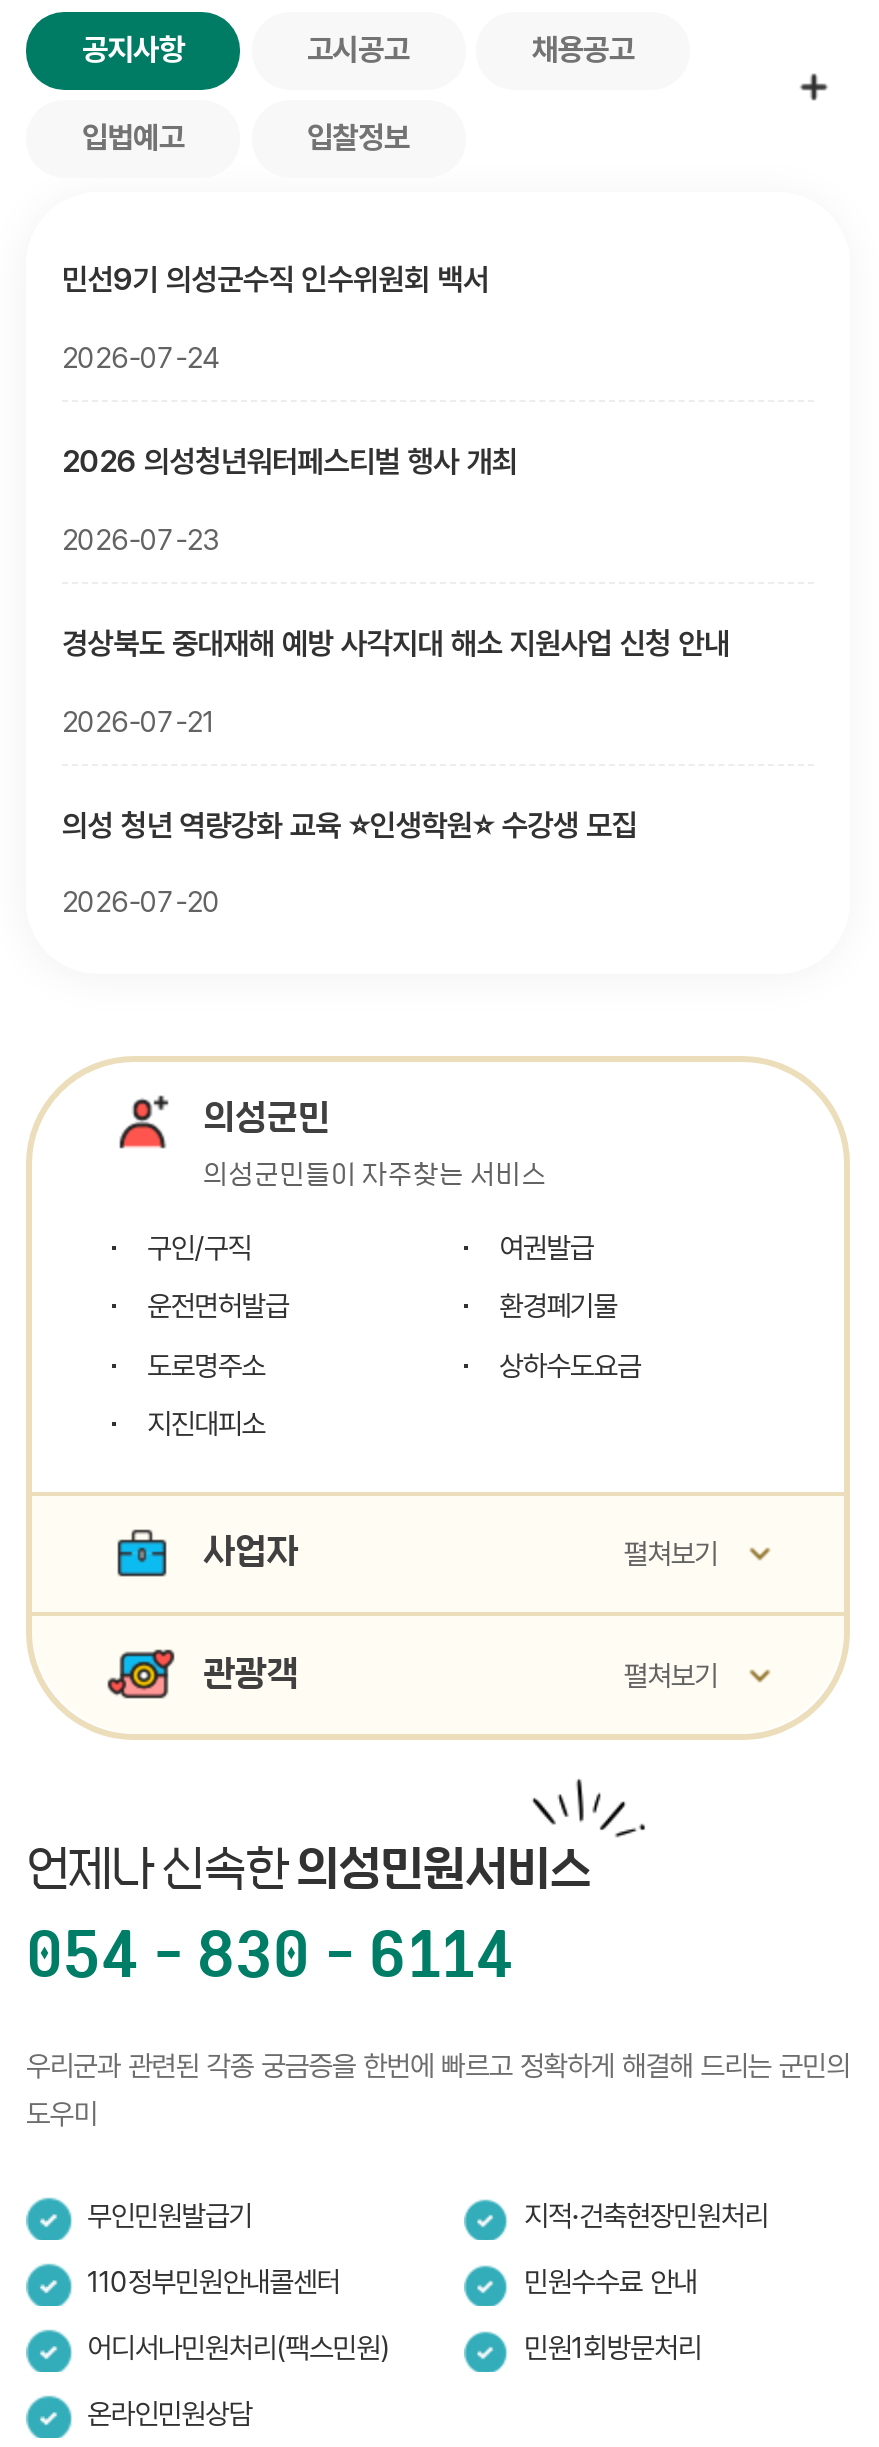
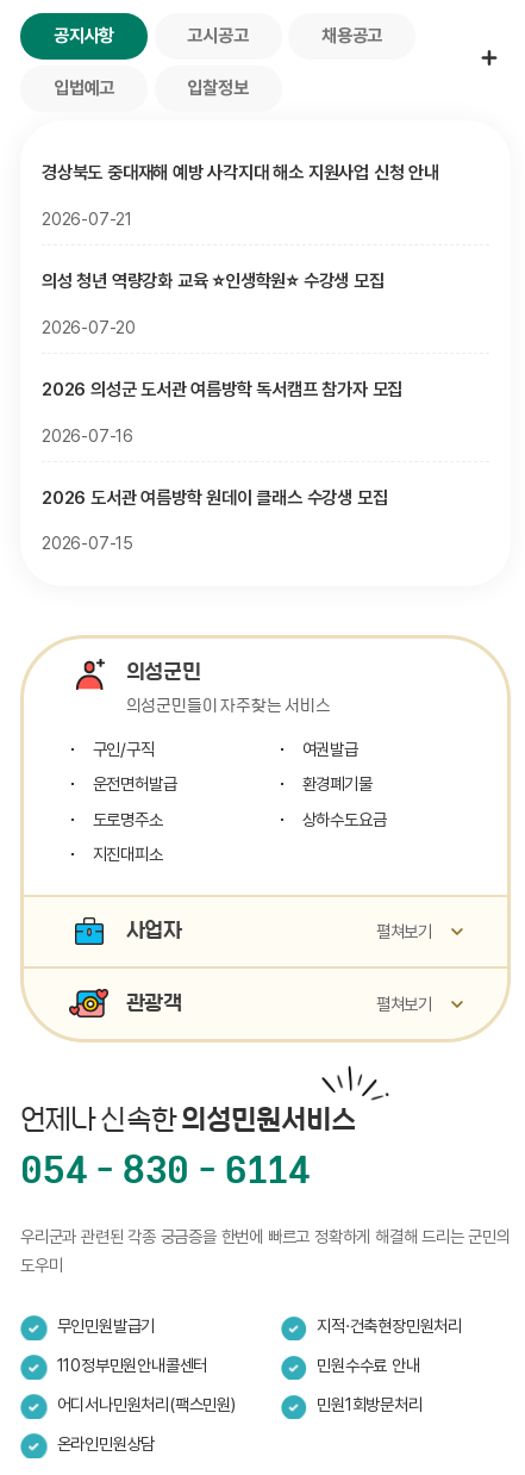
- 민선9기 의성군수직 인수위원회 백서
- 2026-07-24
- 2026 의성청년워터페스티벌 행사 개최
- 2026-07-23

moved up: 경상북도 중대재해 예방 사각지대 해소 지원사업 신청 안내 | 2026-07-21 | 2026-07-20

+ 2026 의성군 도서관 여름방학 독서캠프 참가자 모집
+ 2026-07-16
+ 2026 도서관 여름방학 원데이 클래스 수강생 모집
+ 2026-07-15
